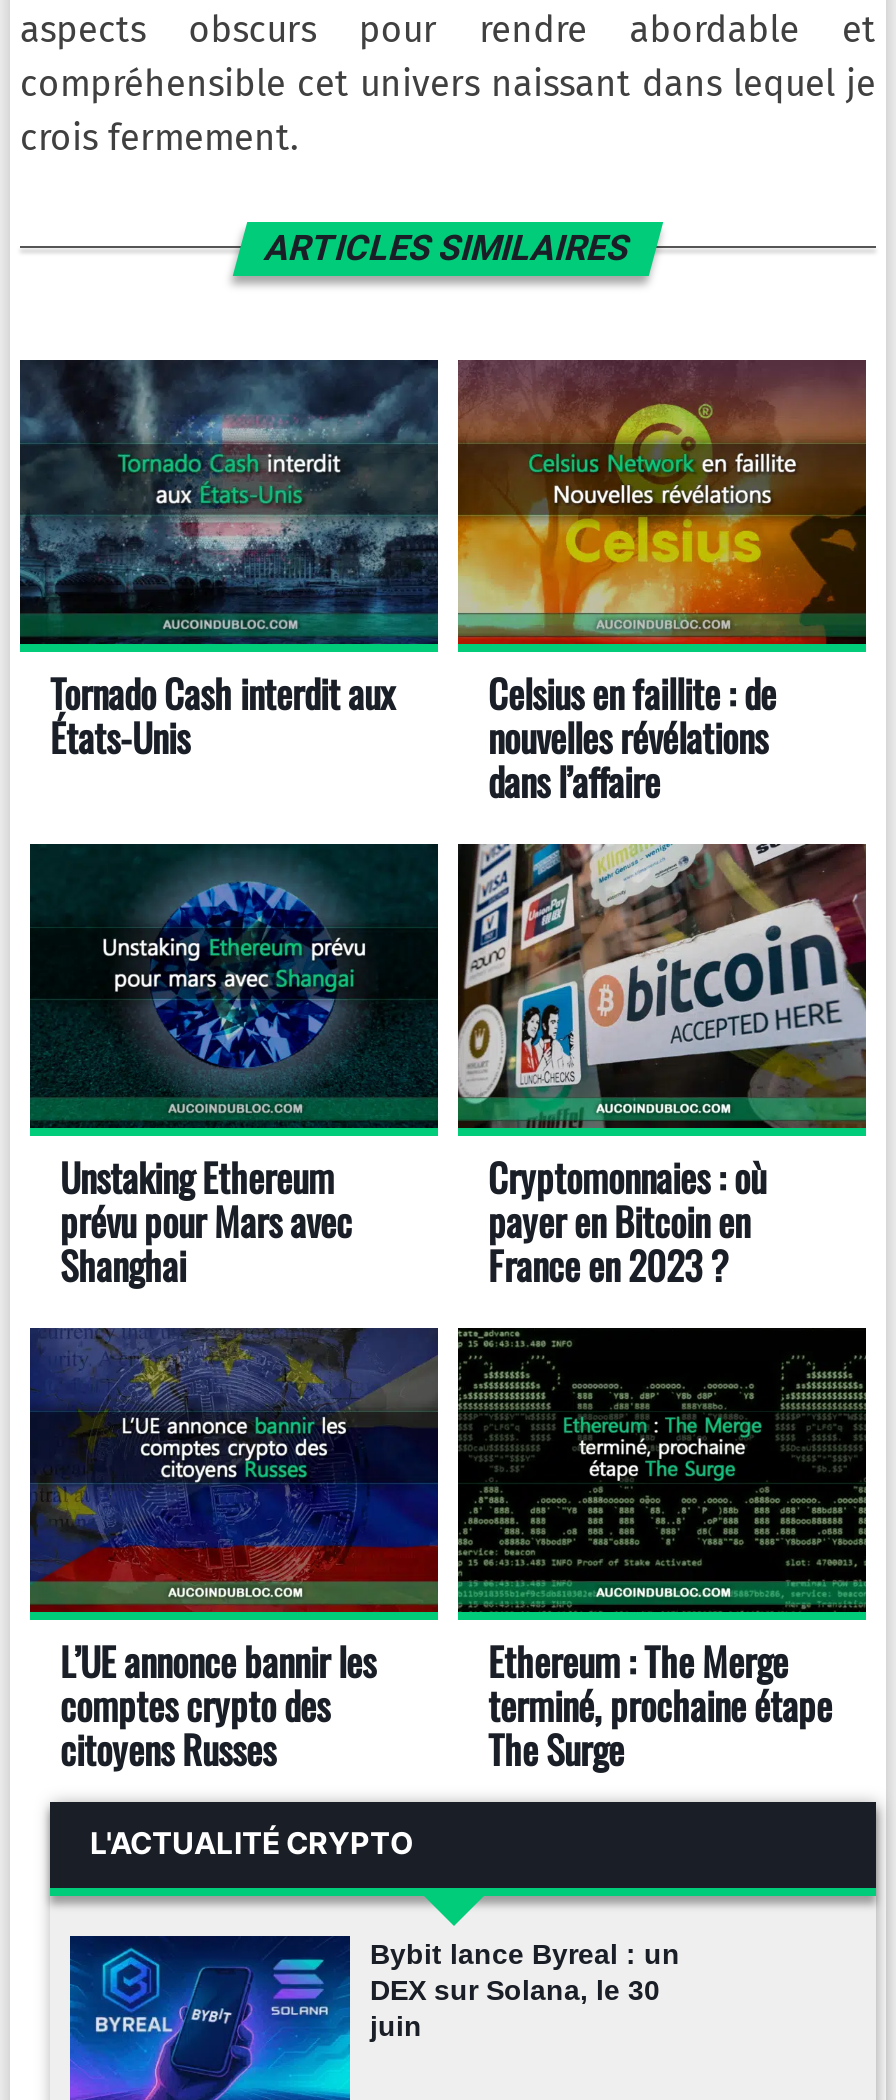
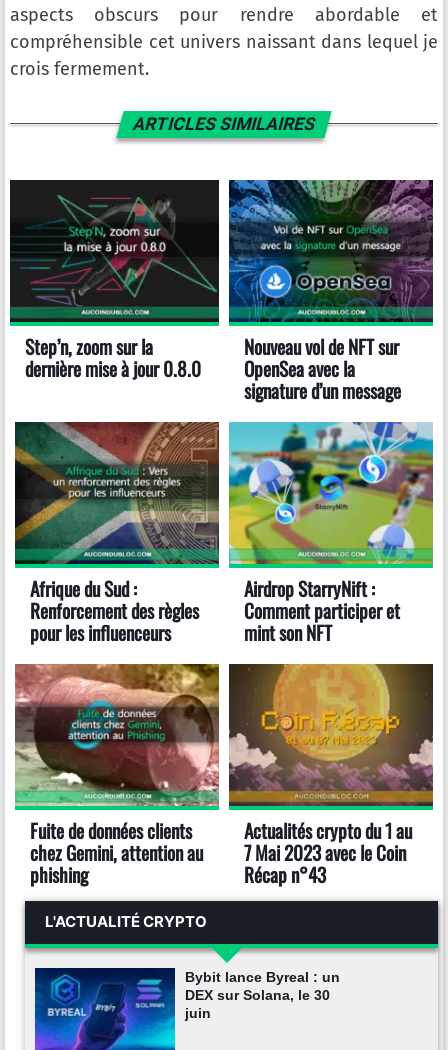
- [image]
- Tornado Cash interdit aux
- États-Unis
+ [image]
+ Step’n, zoom sur la
+ dernière mise à jour 0.8.0

- [image]
- Celsius en faillite : de
- nouvelles révélations
- dans l’affaire
+ [image]
+ Nouveau vol de NFT sur
+ OpenSea avec la
+ signature d’un message

- [image]
- Unstaking Ethereum
- prévu pour Mars avec
- Shanghai
+ [image]
+ Afrique du Sud :
+ Renforcement des règles
+ pour les influenceurs

- [image]
- Cryptomonnaies : où
- payer en Bitcoin en
- France en 2023 ?
+ [image]
+ Airdrop StarryNift :
+ Comment participer et
+ mint son NFT

- [image]
- L’UE annonce bannir les
- comptes crypto des
- citoyens Russes
+ [image]
+ Fuite de données clients
+ chez Gemini, attention au
+ phishing

- [image]
- Ethereum : The Merge
- terminé, prochaine étape
- The Surge
+ [image]
+ Actualités crypto du 1 au
+ 7 Mai 2023 avec le Coin
+ Récap n°43
